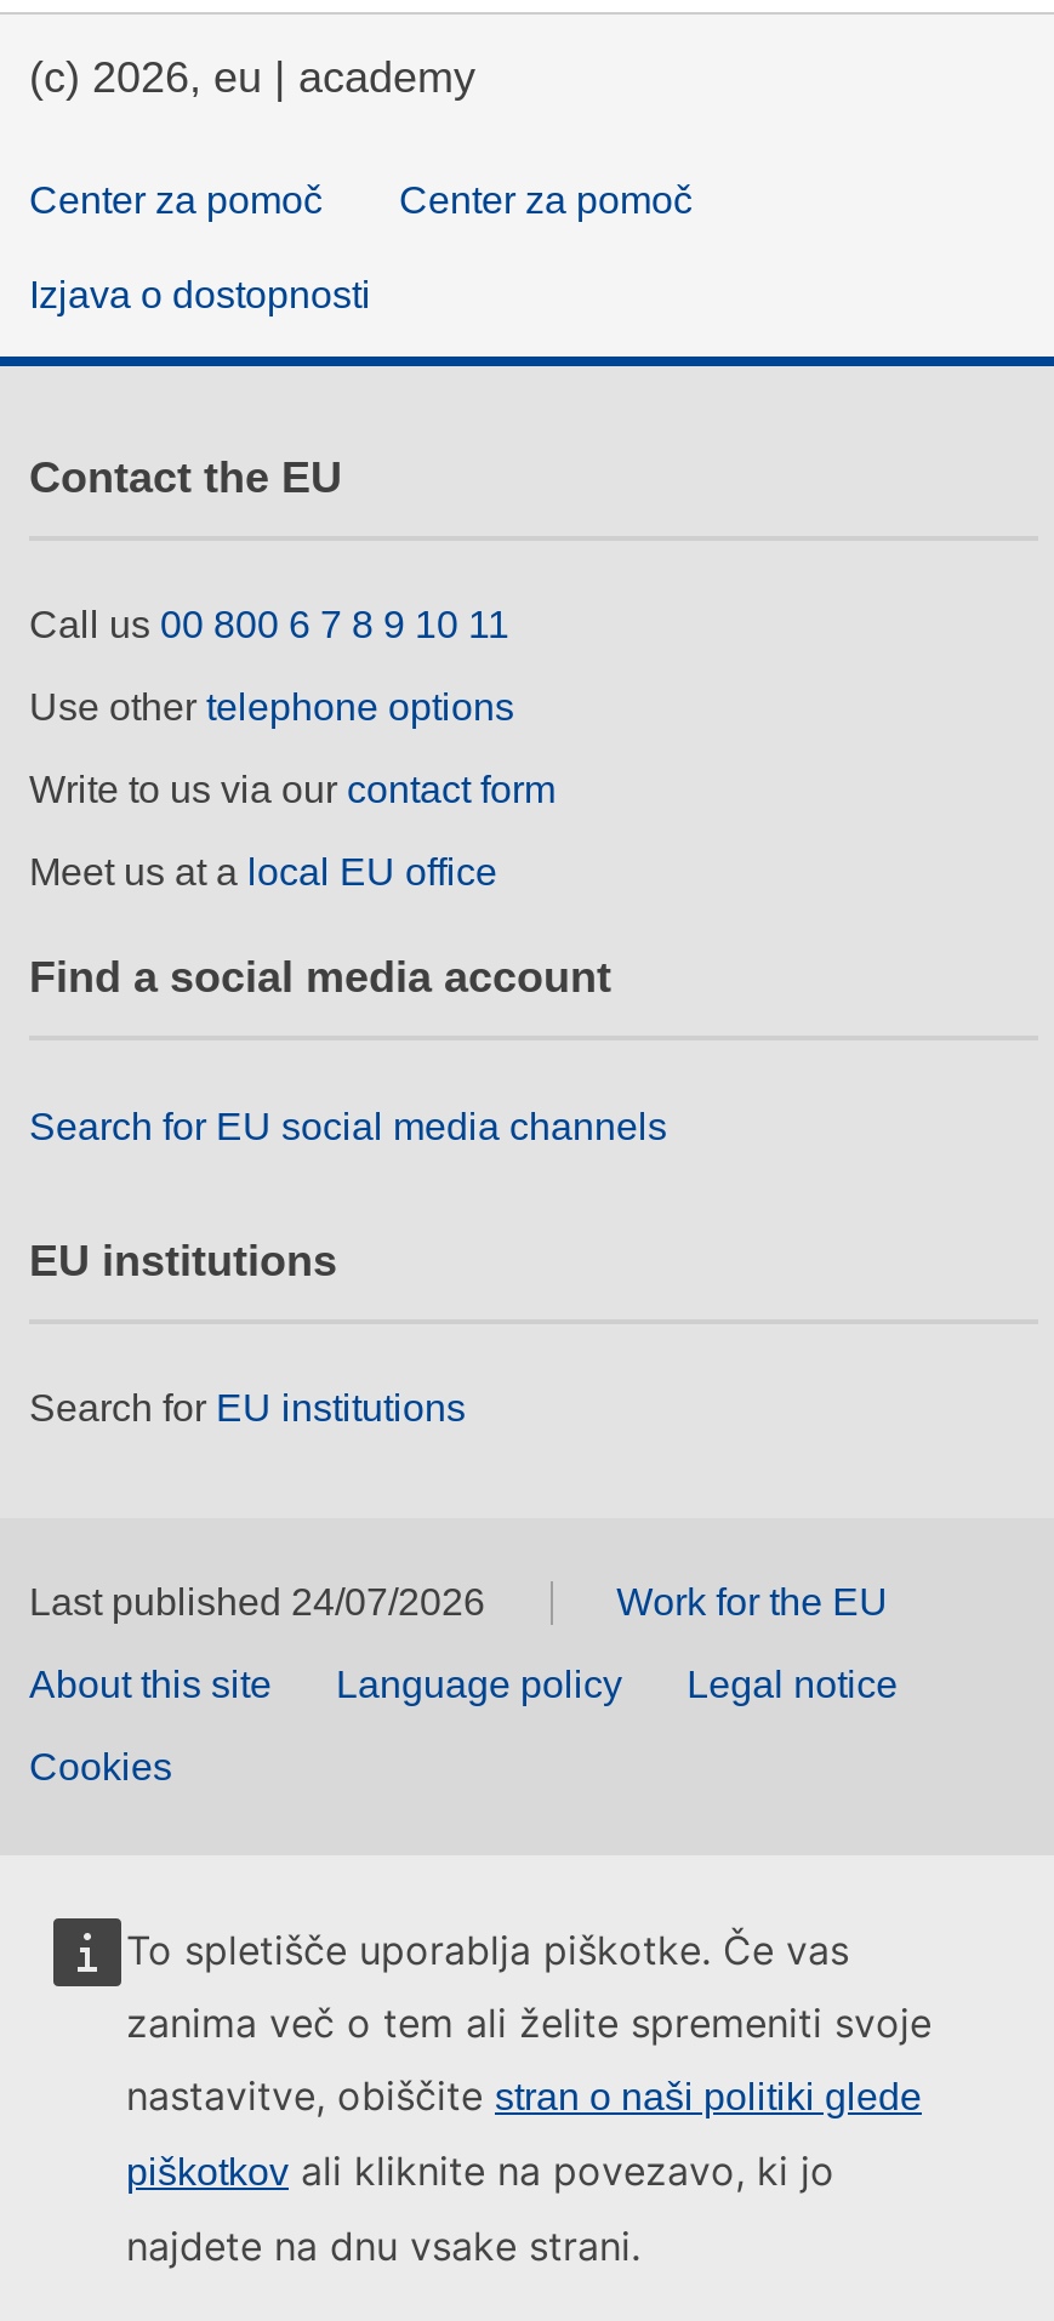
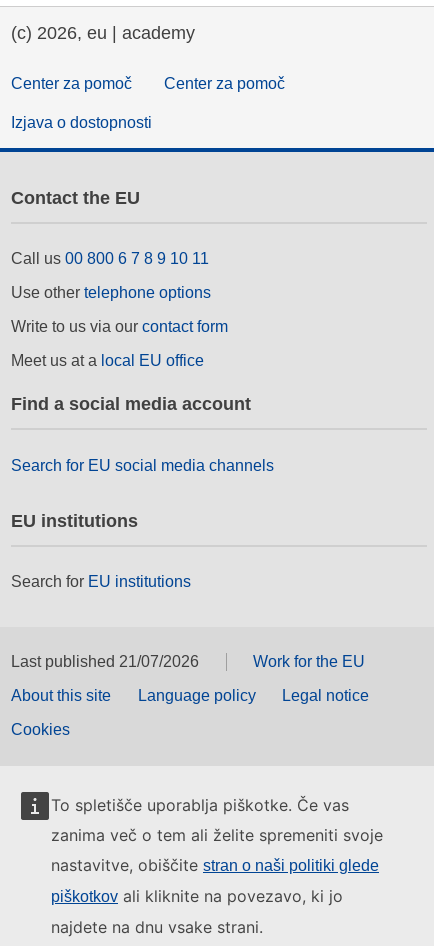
- Last published 24/07/2026
+ Last published 21/07/2026
